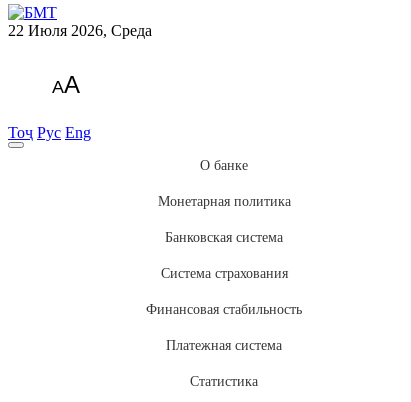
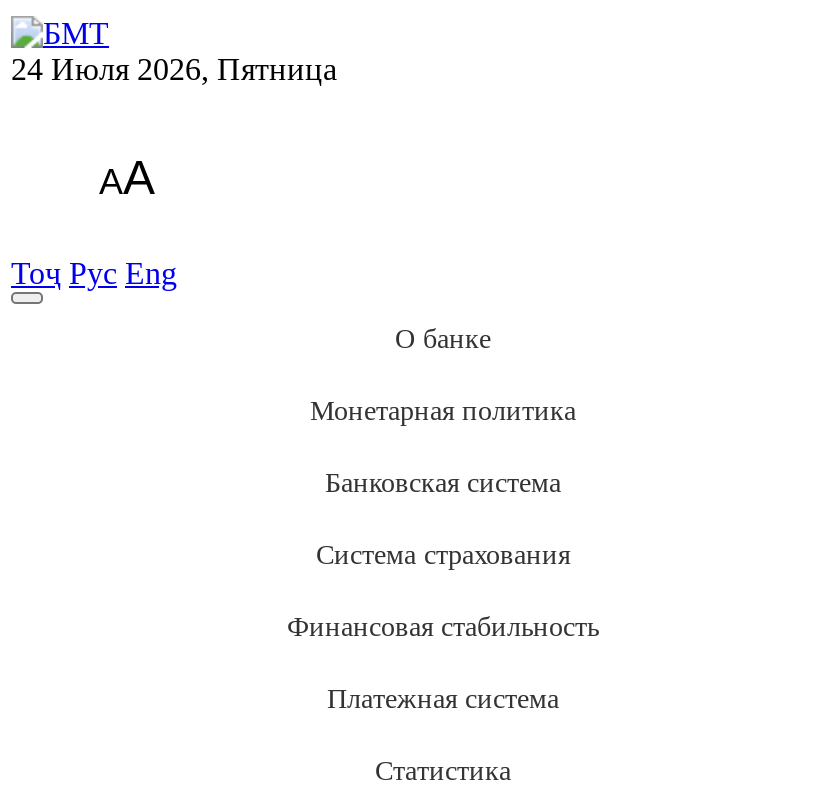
- 22 Июля 2026, Среда
+ 24 Июля 2026, Пятница
